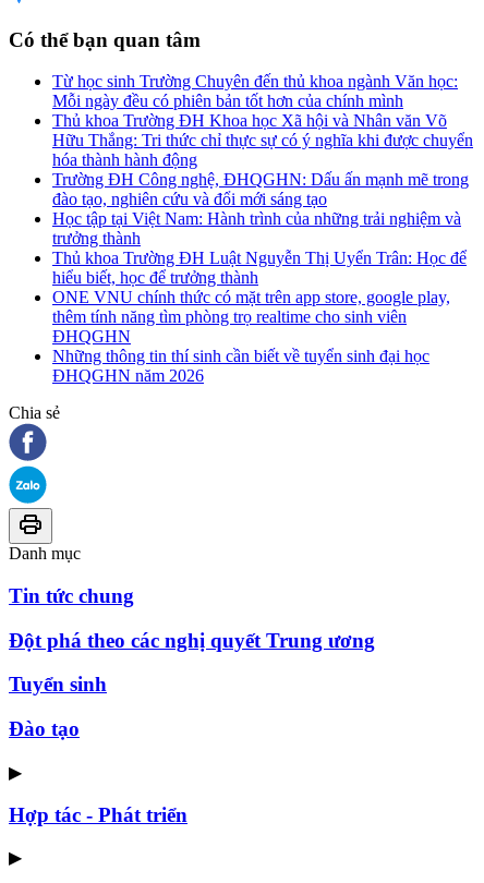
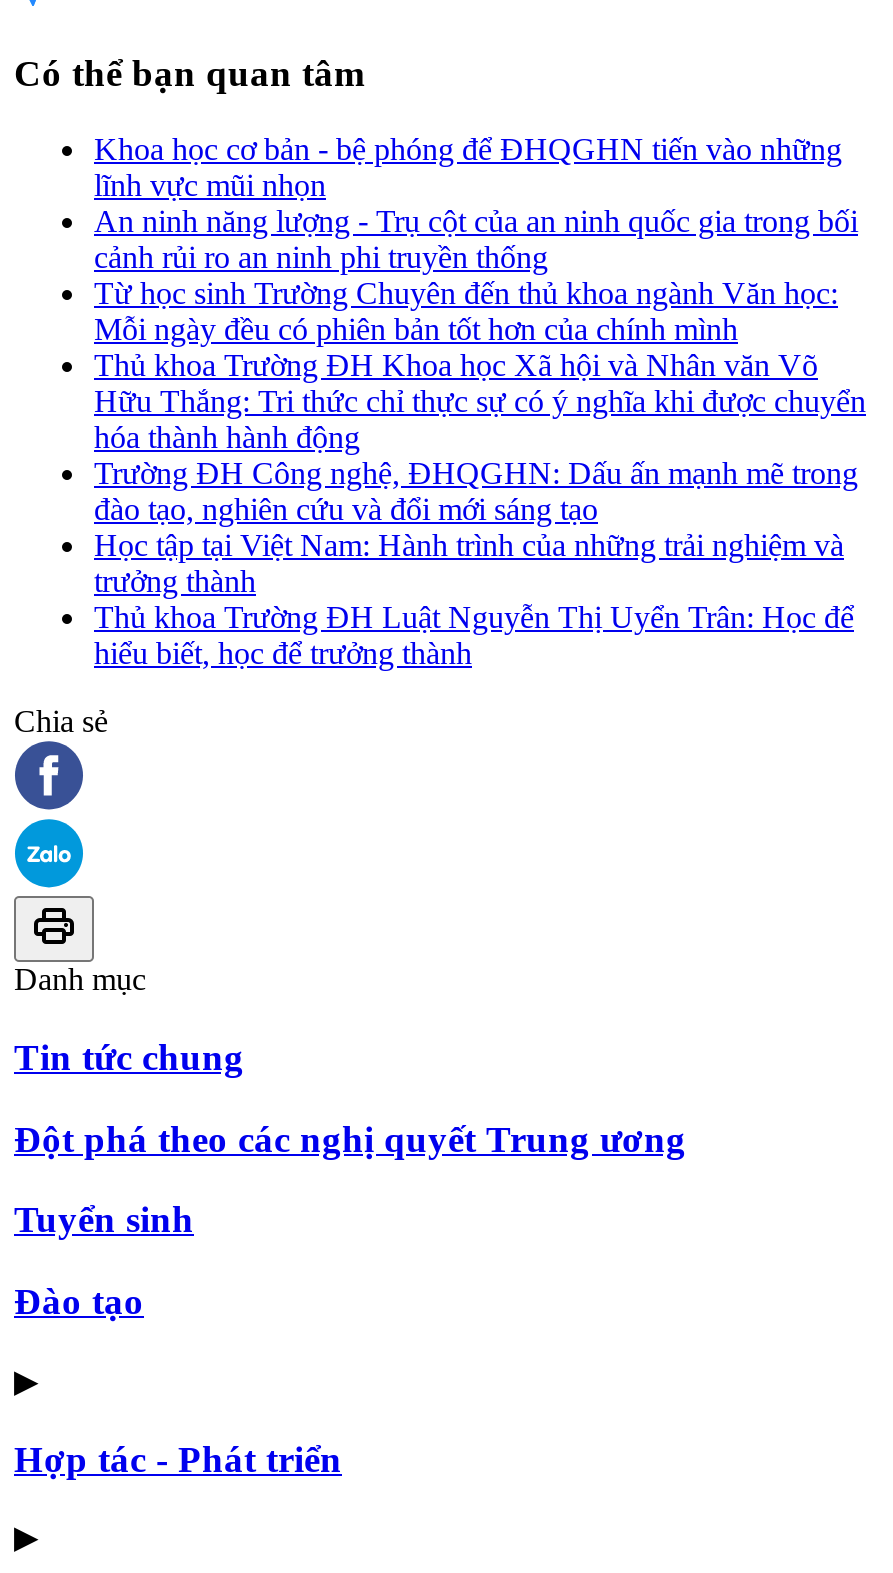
+ Khoa học cơ bản - bệ phóng để ĐHQGHN tiến vào những
+ lĩnh vực mũi nhọn
+ An ninh năng lượng - Trụ cột của an ninh quốc gia trong bối
+ cảnh rủi ro an ninh phi truyền thống

moved down: Từ học sinh Trường Chuyên đến thủ khoa ngành Văn học: | Mỗi ngày đều có phiên bản tốt hơn của chính mình | Thủ khoa Trường ĐH Khoa học Xã hội và Nhân văn Võ | ... | Thủ khoa Trường ĐH Luật Nguyễn Thị Uyển Trân: Học để | hiểu biết, học để trưởng thành

- ONE VNU chính thức có mặt trên app store, google play,
- thêm tính năng tìm phòng trọ realtime cho sinh viên
- ĐHQGHN
- Những thông tin thí sinh cần biết về tuyển sinh đại học
- ĐHQGHN năm 2026
